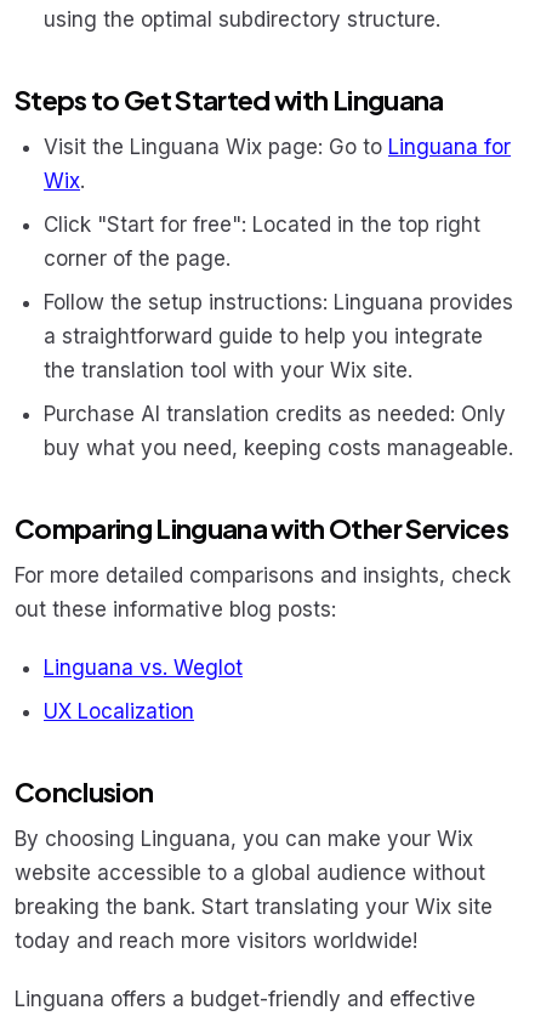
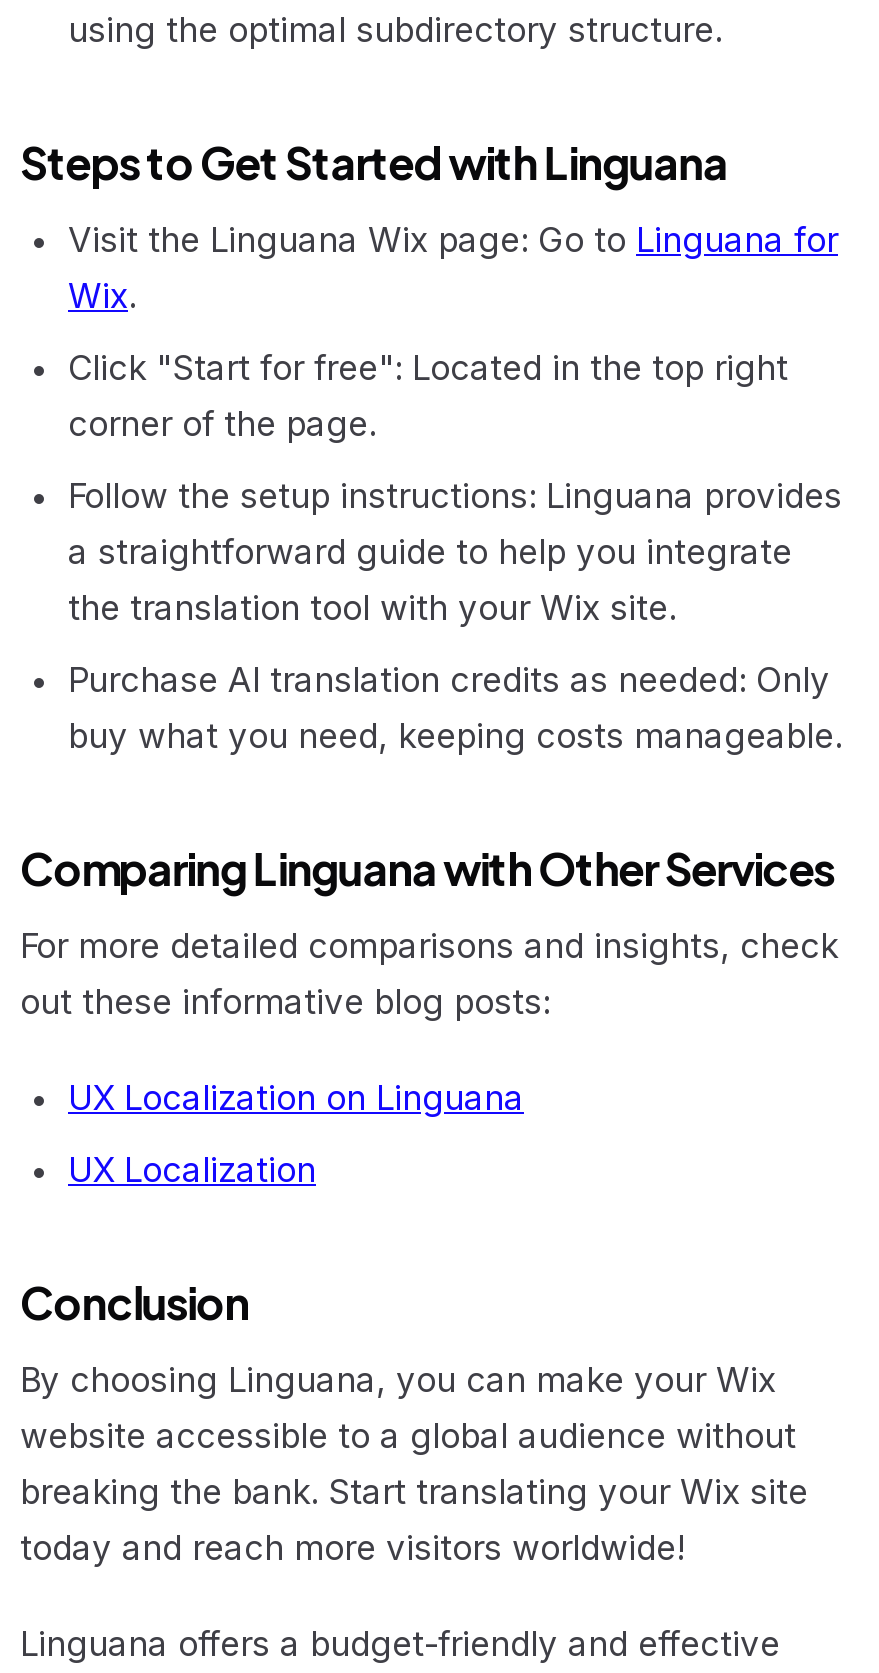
- Linguana vs. Weglot
+ UX Localization on Linguana
